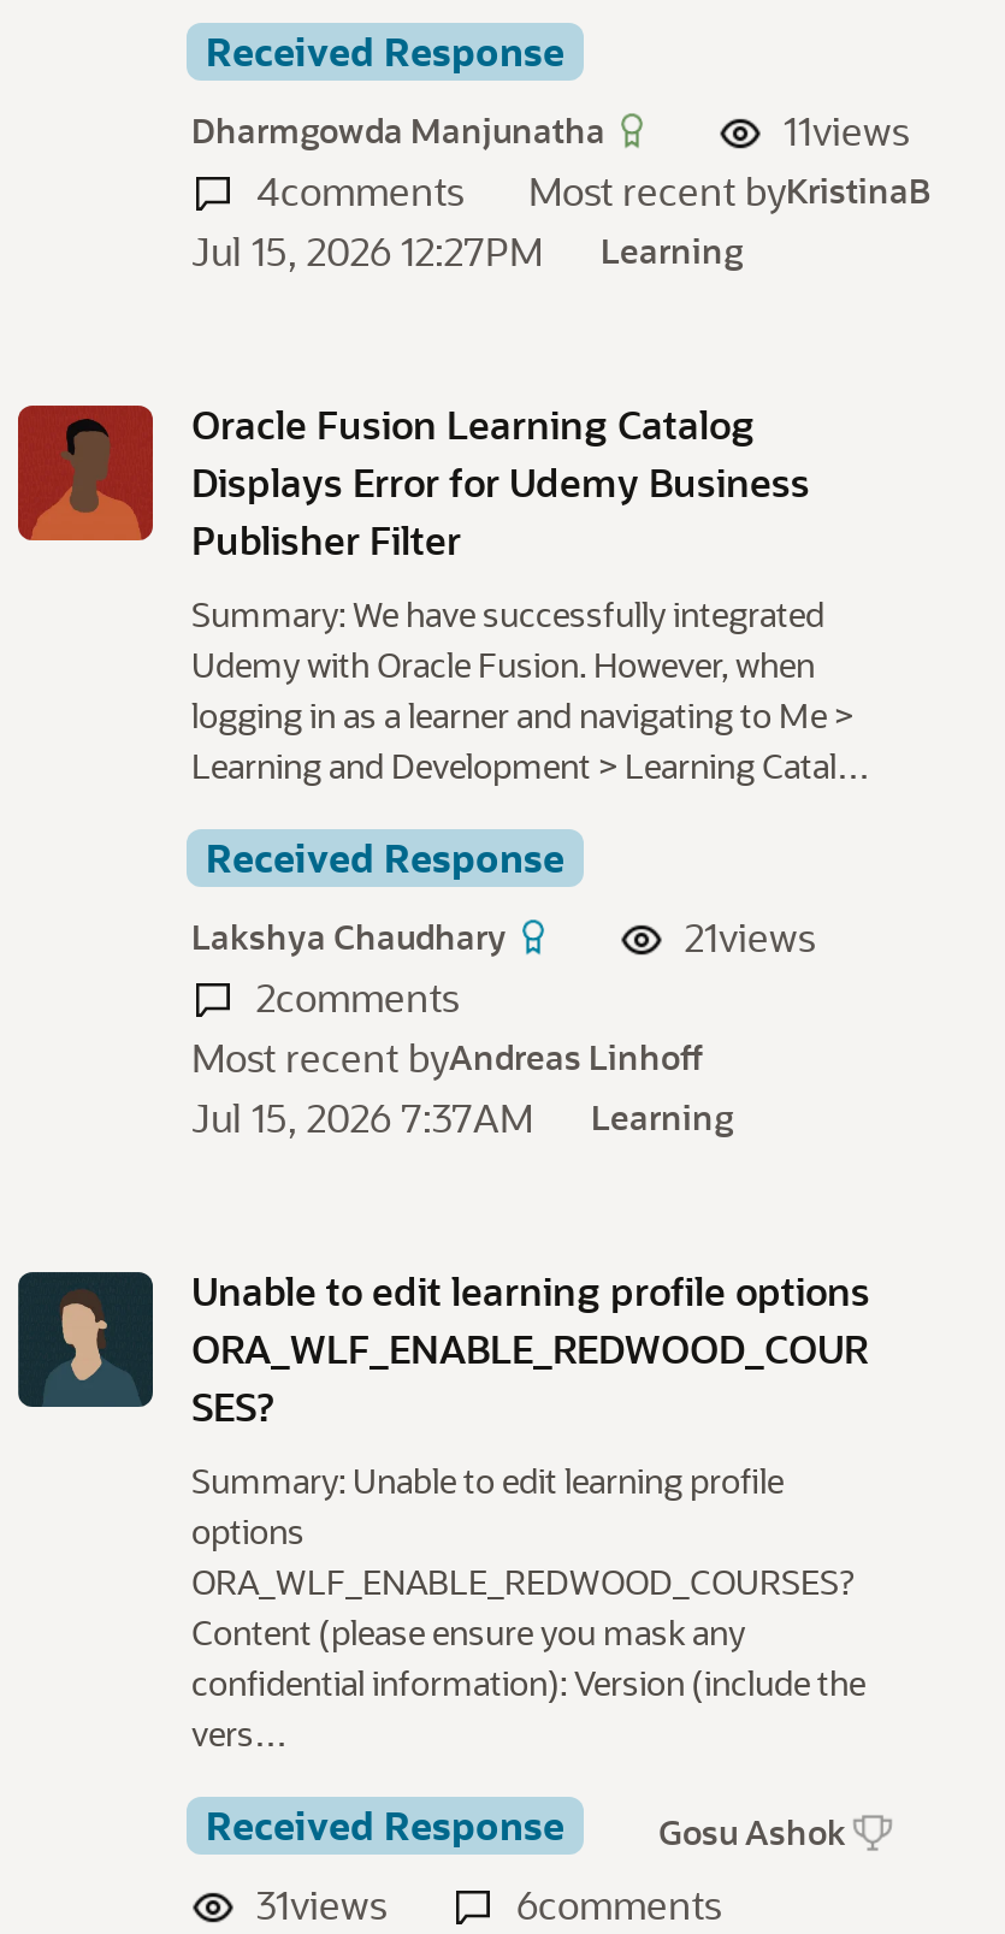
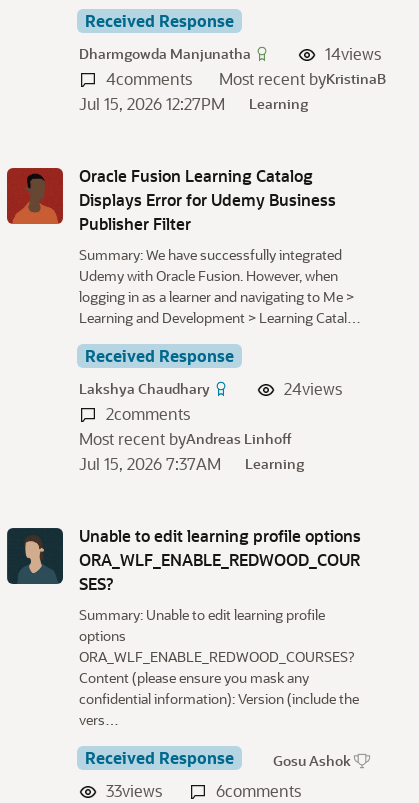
- 11views
+ 14views

- 21views
+ 24views

- 31views
+ 33views
